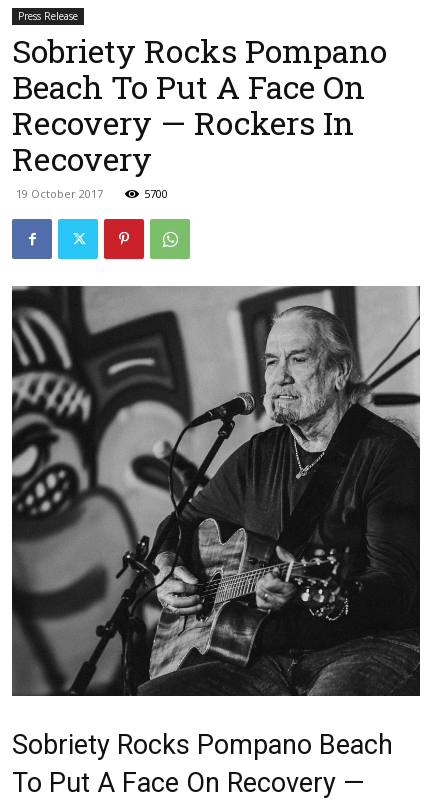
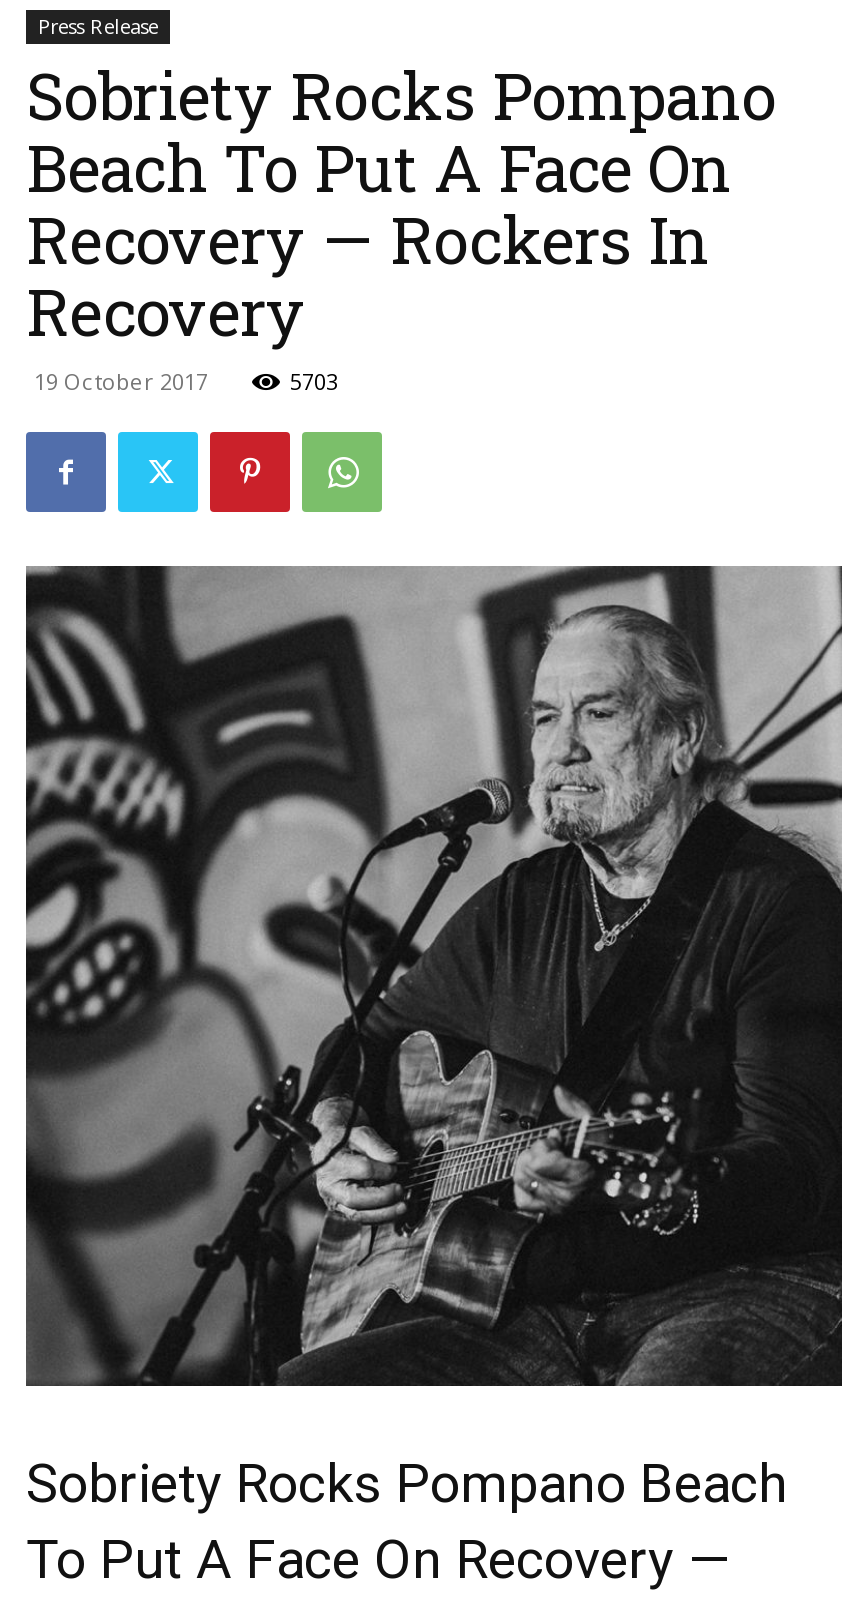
- 5700
+ 5703
